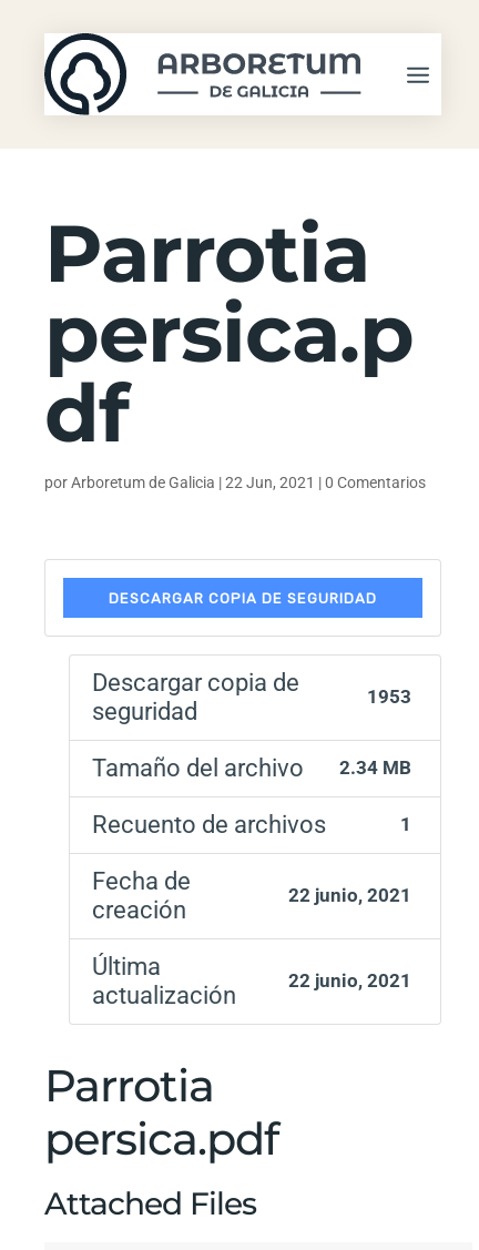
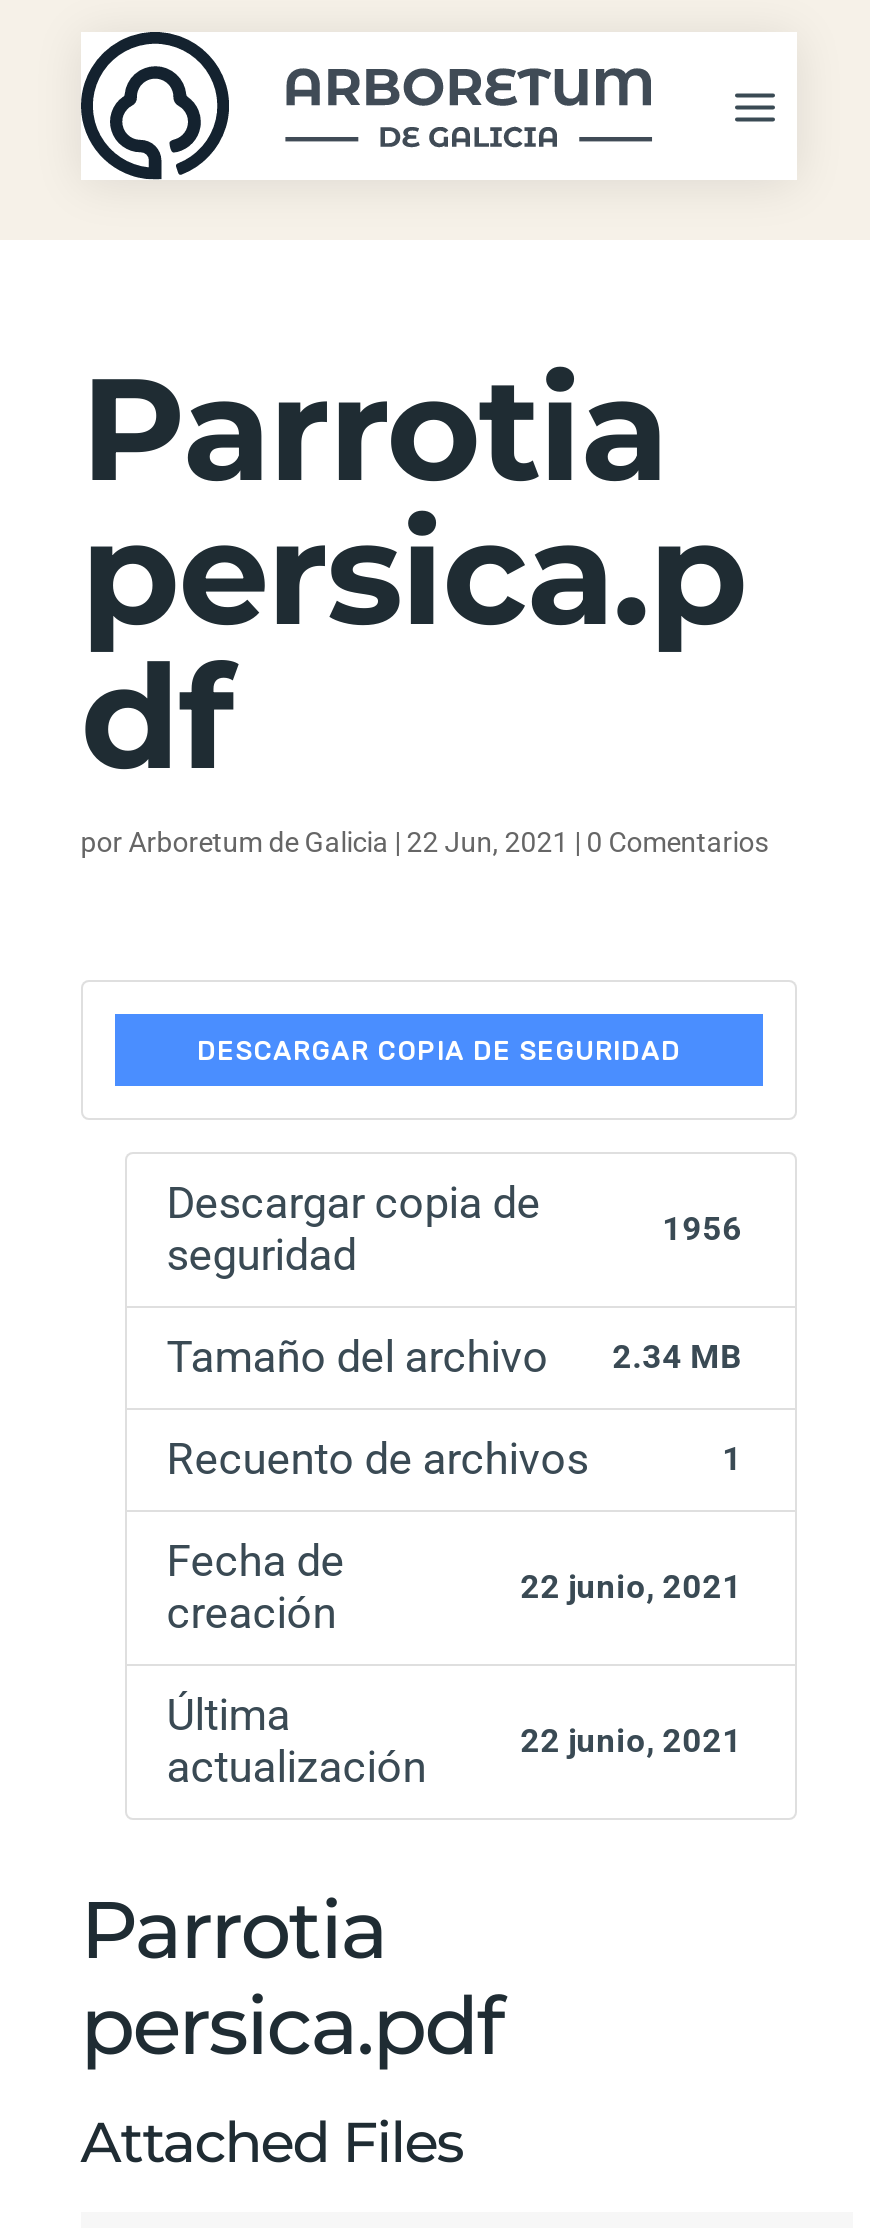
- 1953
+ 1956
